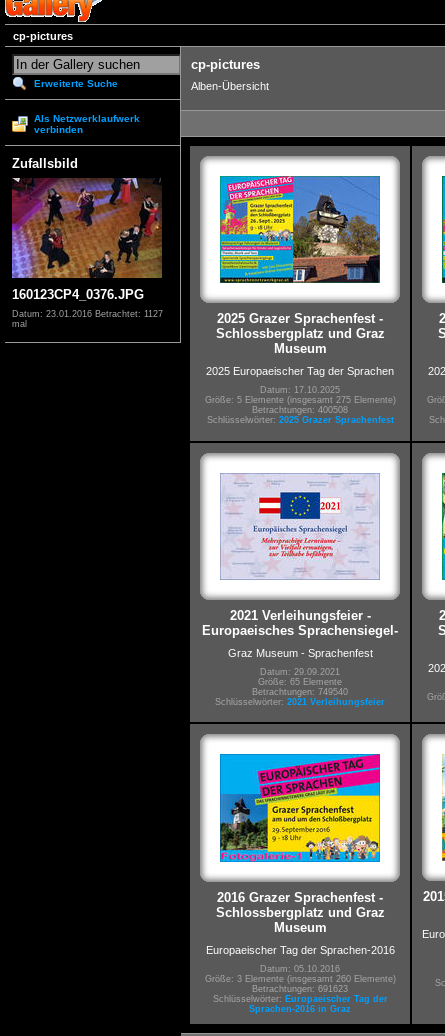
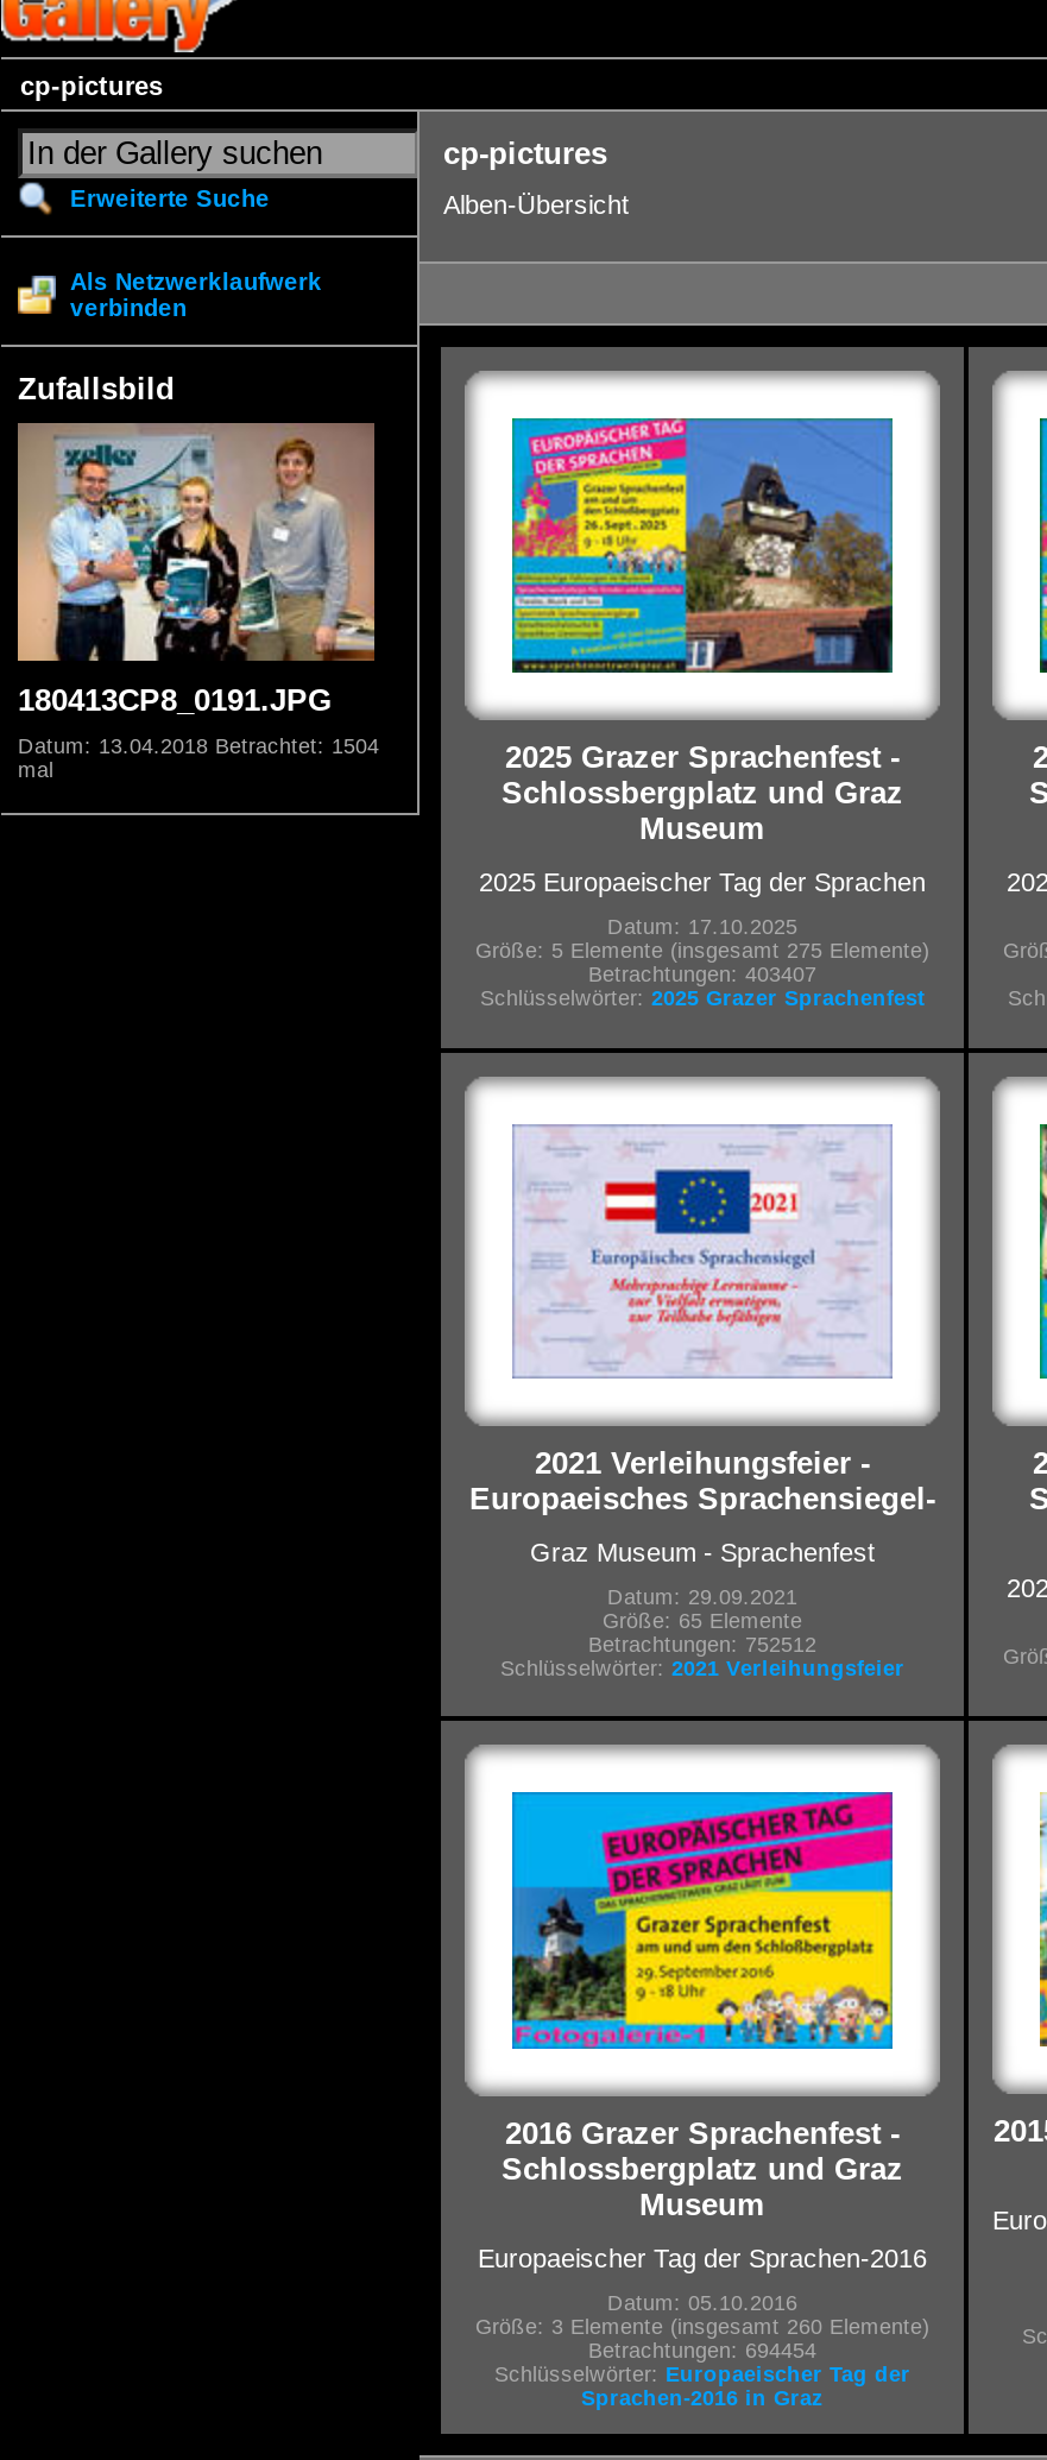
- [image]
- 160123CP4_0376.JPG
+ [image]
+ 180413CP8_0191.JPG

- Datum: 23.01.2016 Betrachtet: 1127
+ Datum: 13.04.2018 Betrachtet: 1504

- Betrachtungen: 400508
+ Betrachtungen: 403407

- Betrachtungen: 749540
+ Betrachtungen: 752512

- Betrachtungen: 691623
+ Betrachtungen: 694454
